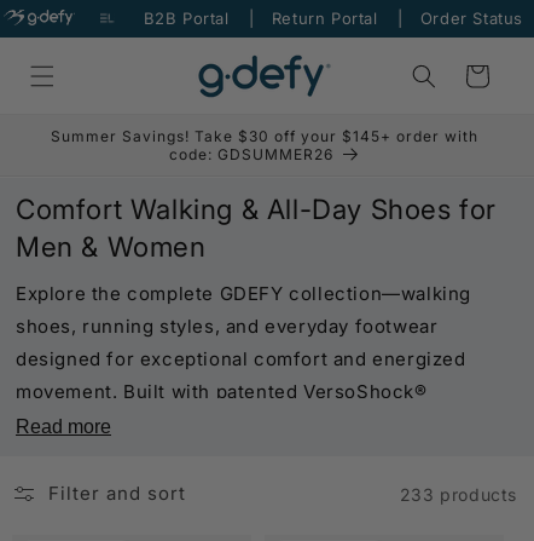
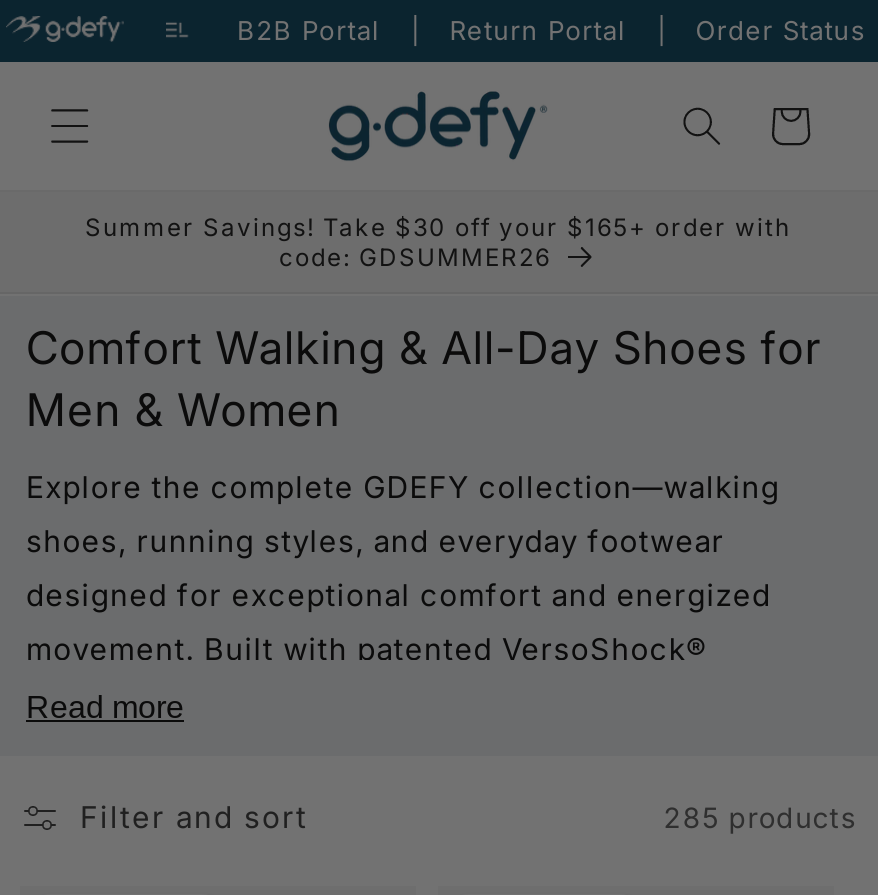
- Summer Savings! Take $30 off your $145+ order with
+ Summer Savings! Take $30 off your $165+ order with

- 233 products
+ 285 products
